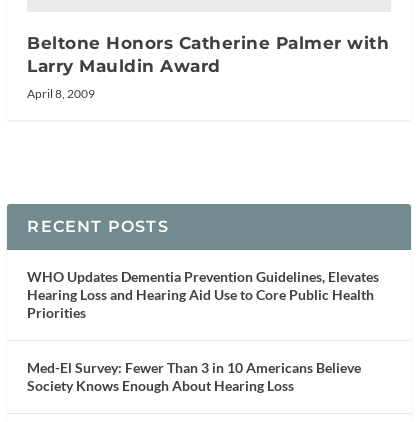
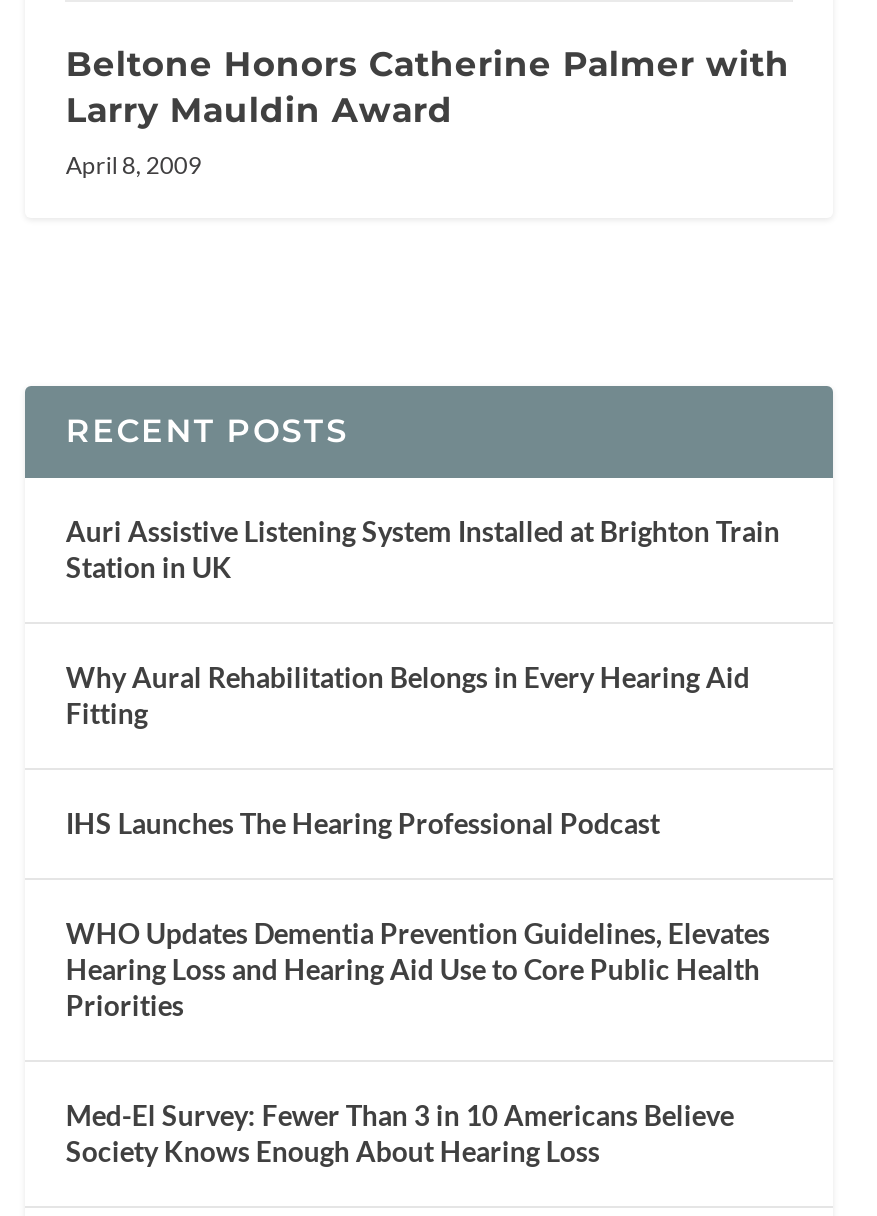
+ Auri Assistive Listening System Installed at Brighton Train
+ Station in UK
+ Why Aural Rehabilitation Belongs in Every Hearing Aid
+ Fitting
+ IHS Launches The Hearing Professional Podcast
